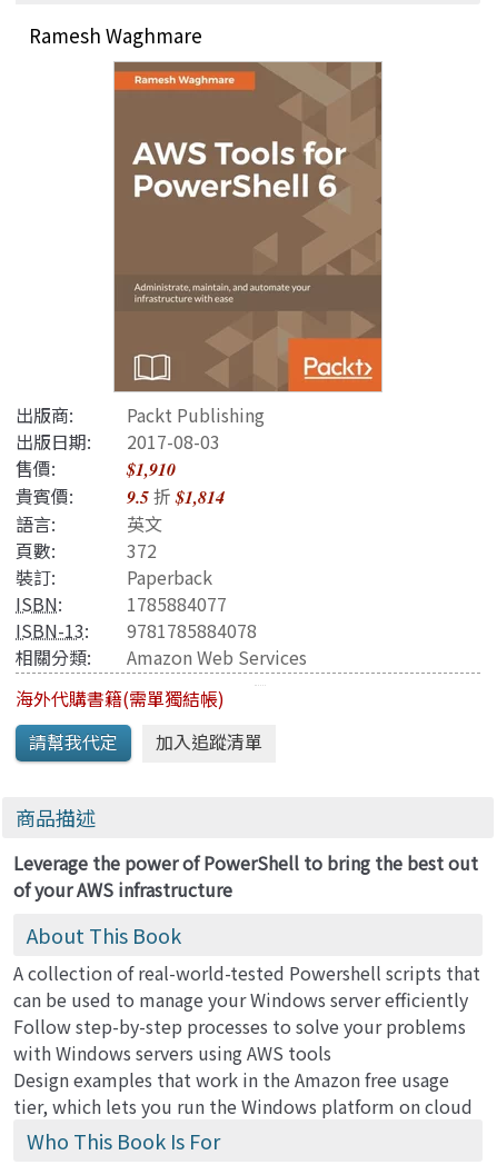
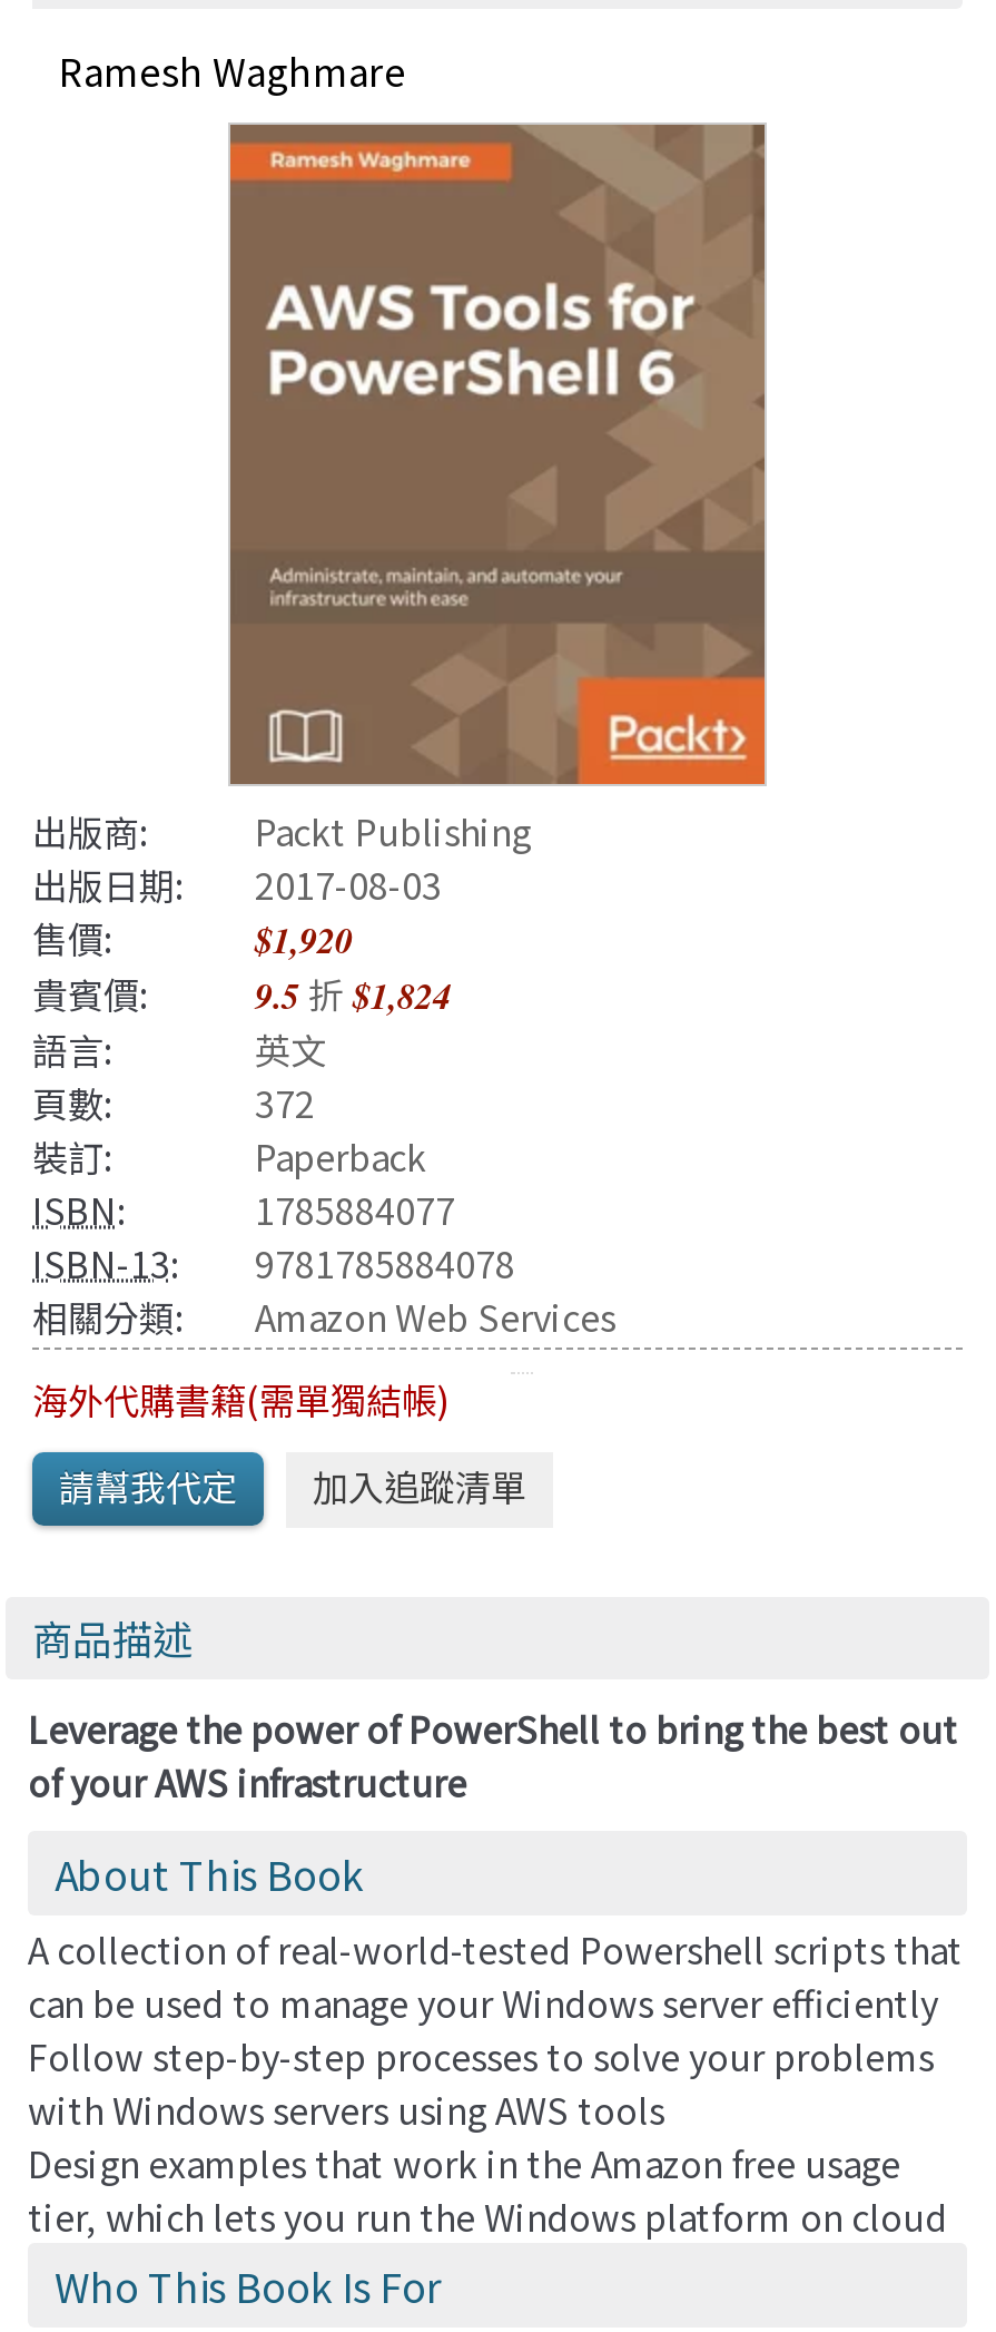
- $1,910
+ $1,920

- 貴賓價: 9.5折$1,814
+ 貴賓價: 9.5折$1,824
